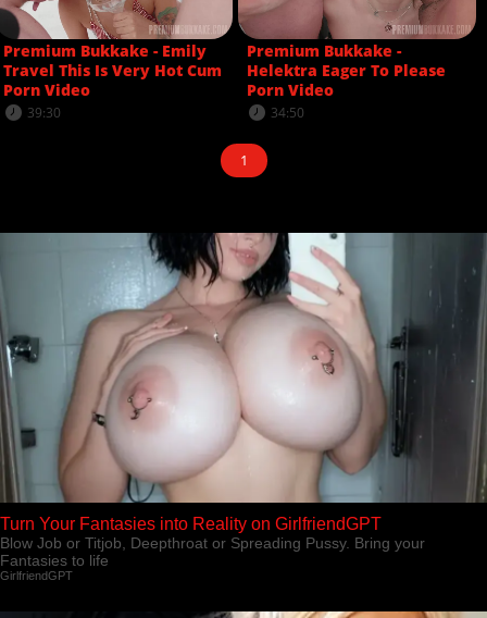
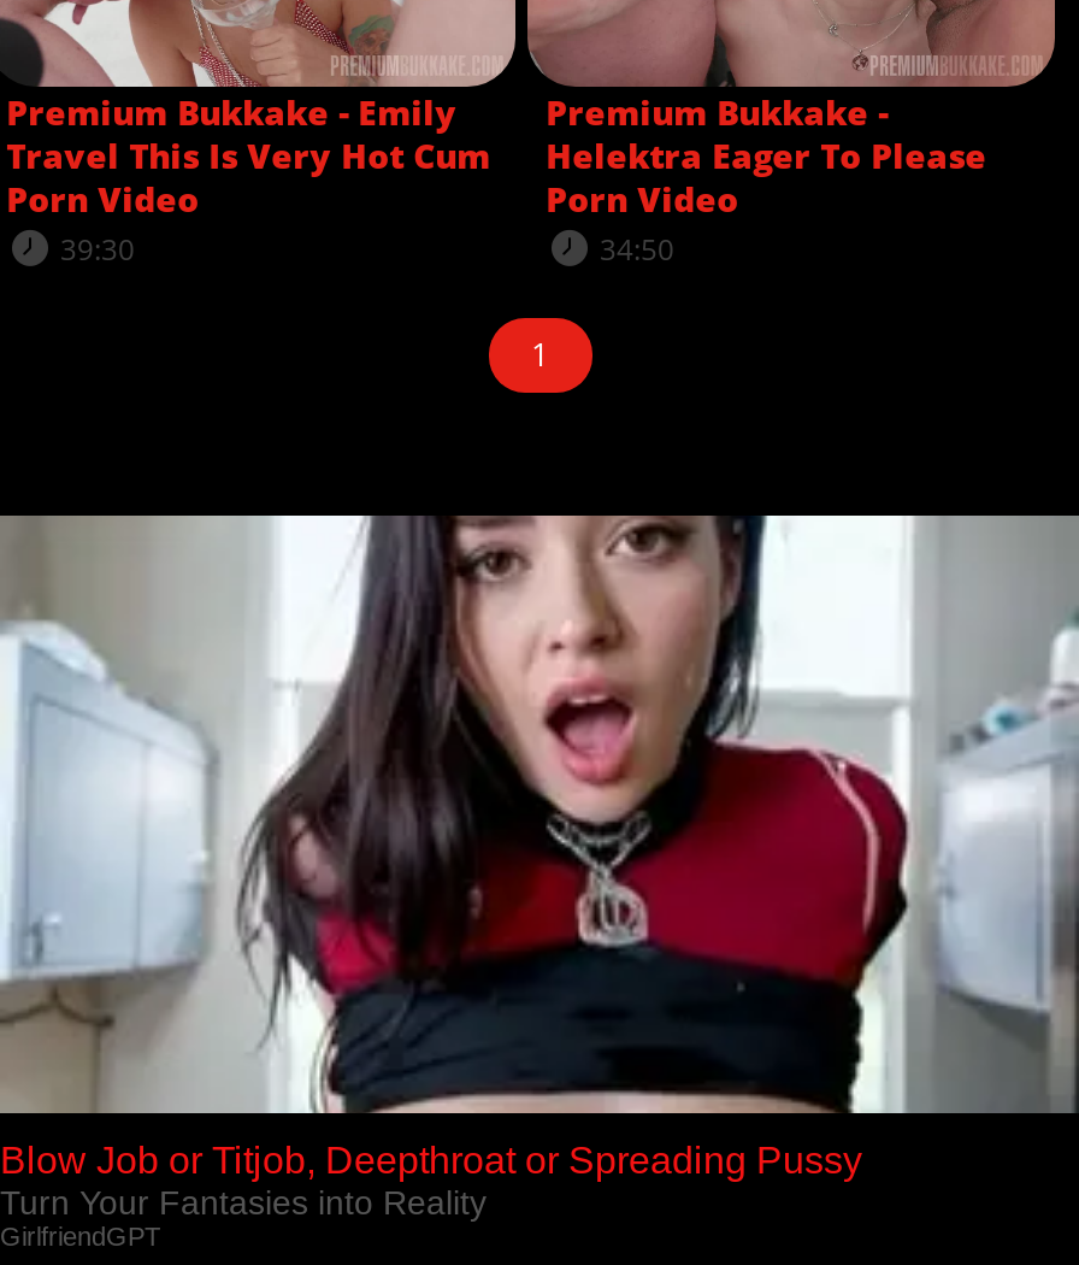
- [image]
- Turn Your Fantasies into Reality on GirlfriendGPT
- Blow Job or Titjob, Deepthroat or Spreading Pussy. Bring your
- Fantasies to life
+ [image]
+ Blow Job or Titjob, Deepthroat or Spreading Pussy
+ Turn Your Fantasies into Reality
